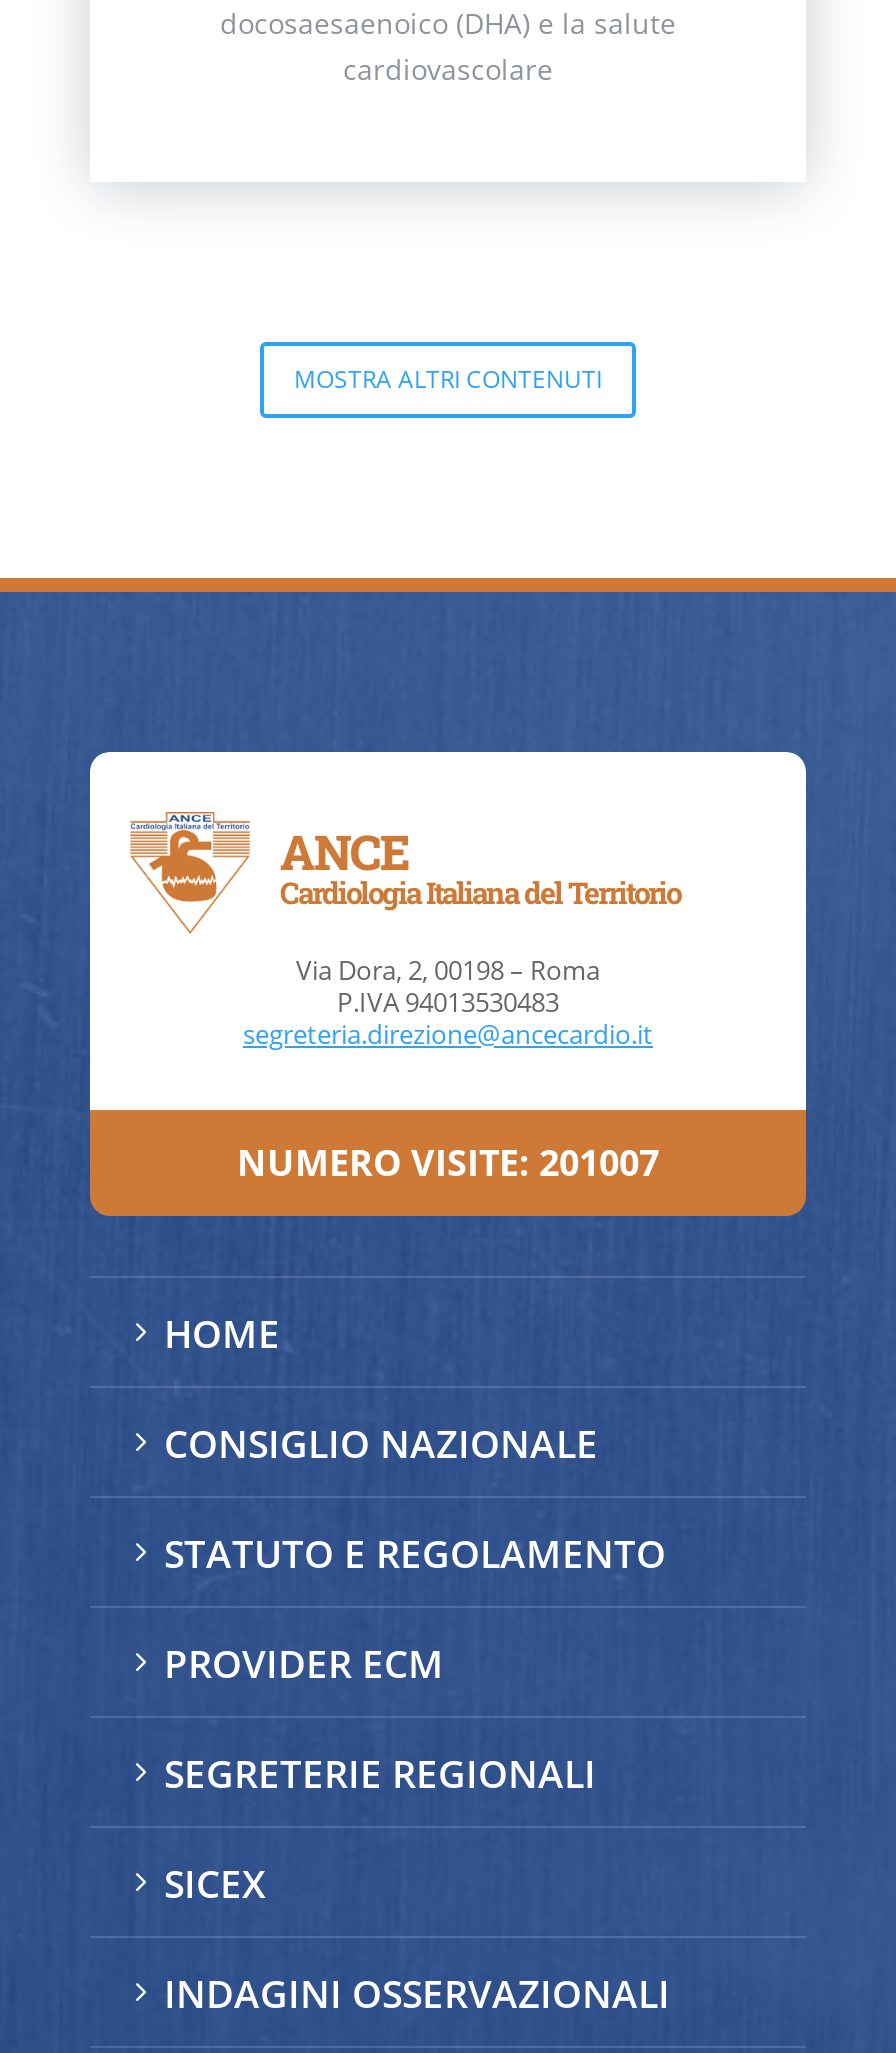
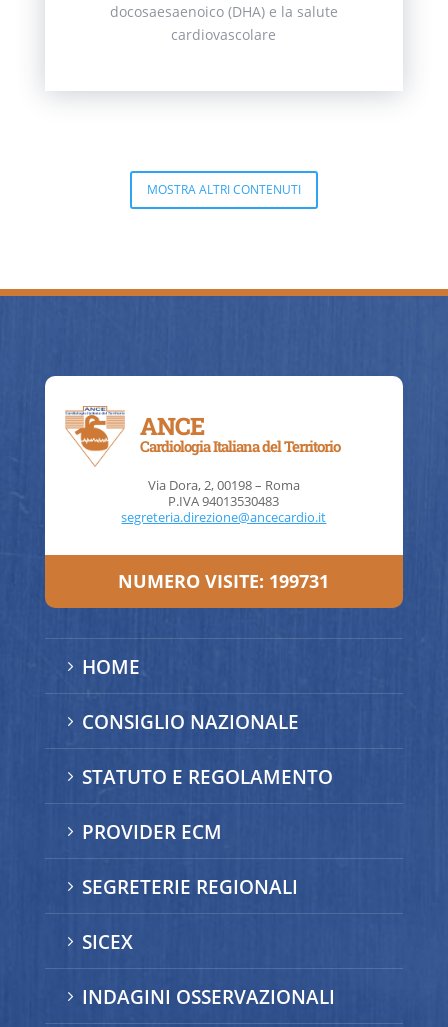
- NUMERO VISITE: 201007
+ NUMERO VISITE: 199731
